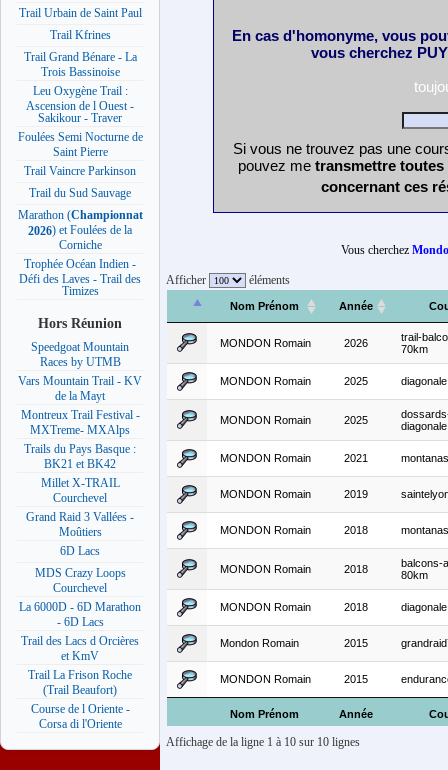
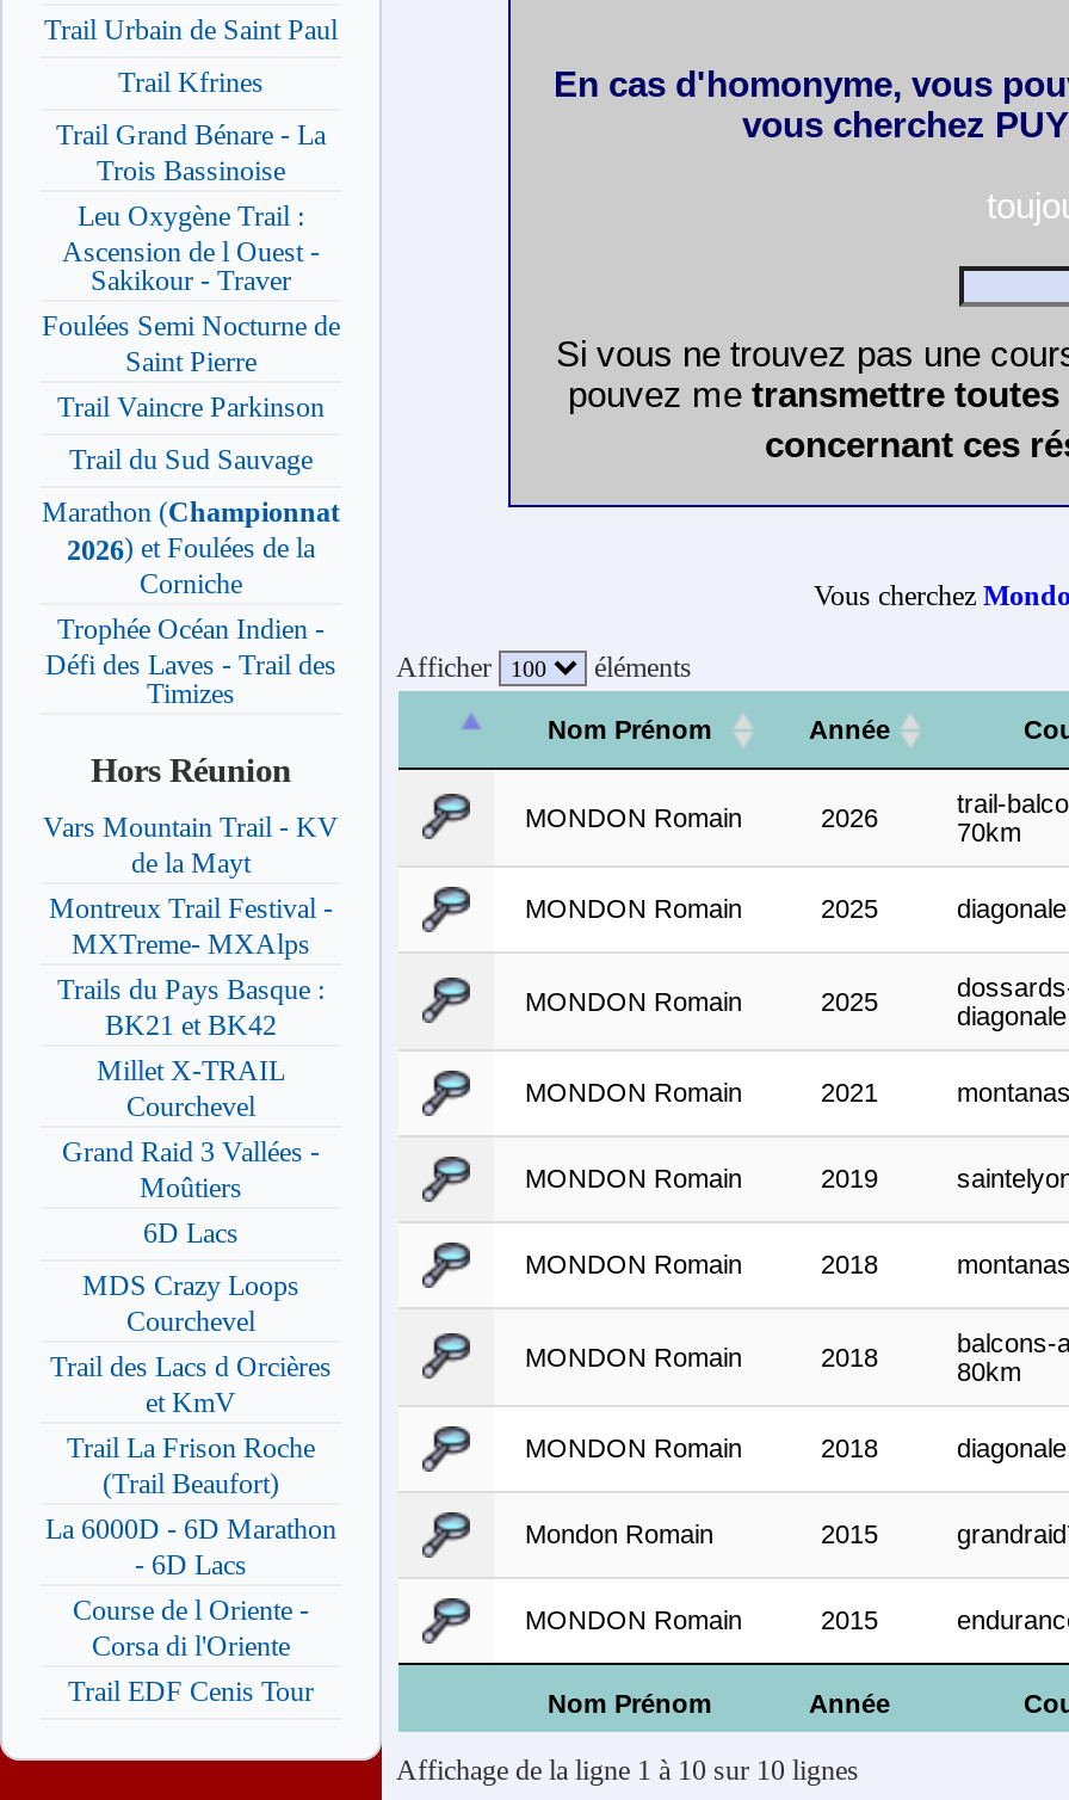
- Speedgoat Mountain
- Races by UTMB

moved up: Vars Mountain Trail - KV | de la Mayt | Montreux Trail Festival - | ... | MDS Crazy Loops | Courchevel

moved down: La 6000D - 6D Marathon | - 6D Lacs

moved up: Trail des Lacs d Orcières | et KmV | Trail La Frison Roche | (Trail Beaufort)

moved up: Course de l Oriente - | Corsa di l'Oriente

+ Trail EDF Cenis Tour
